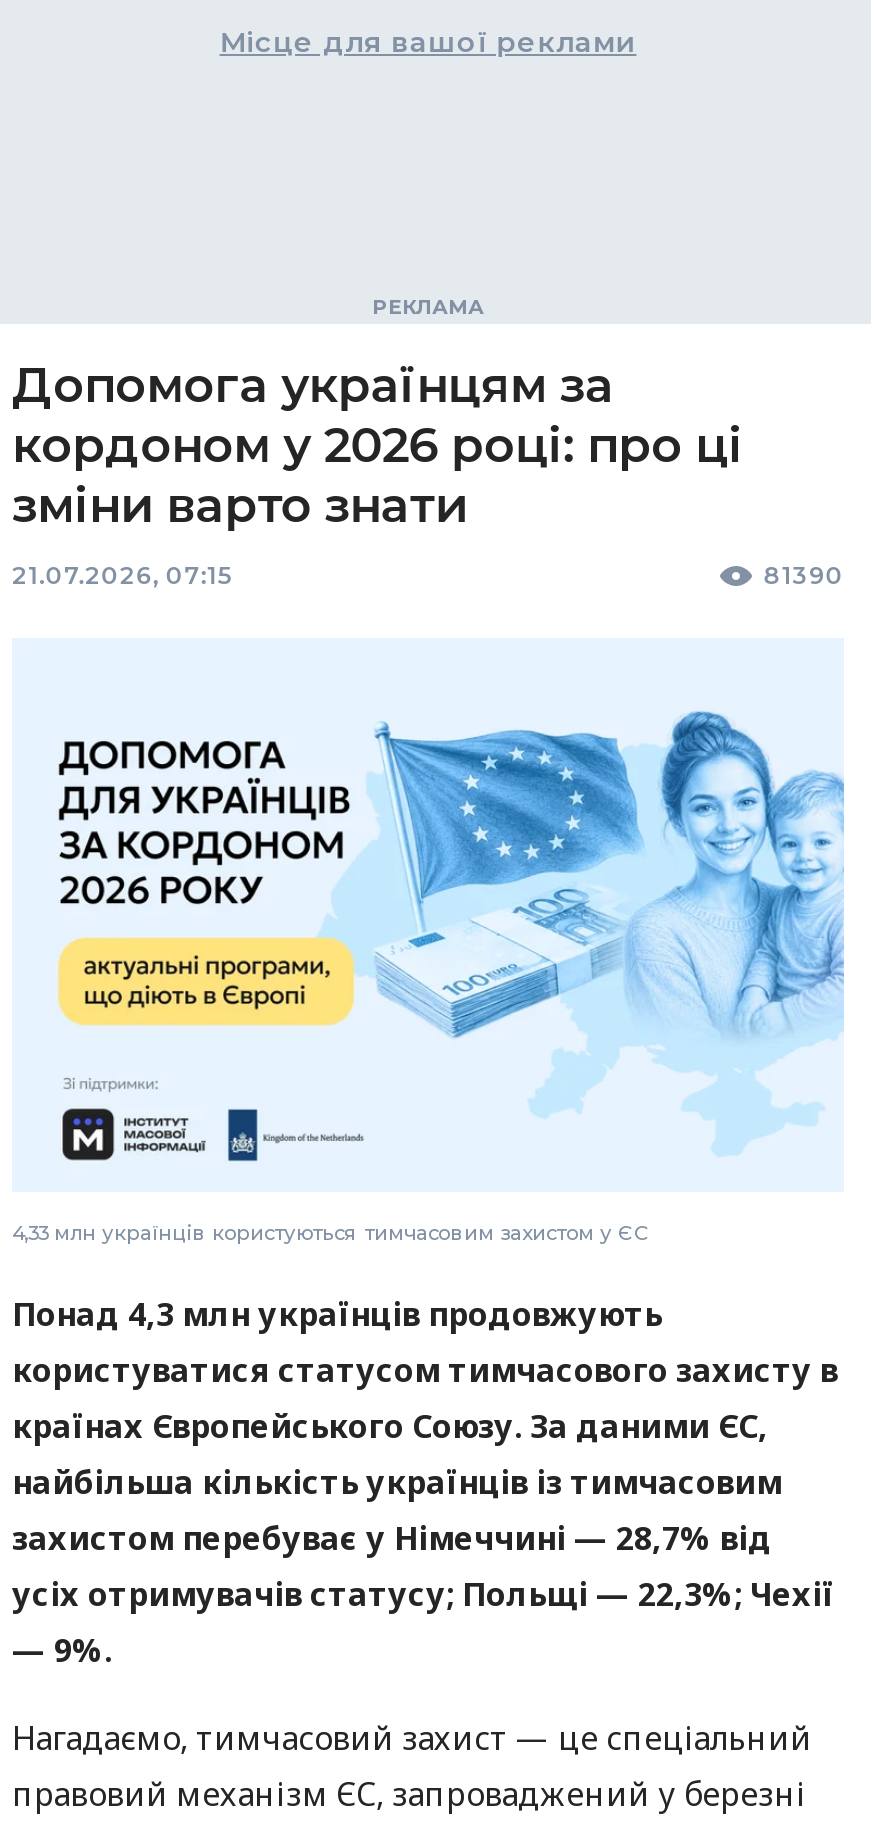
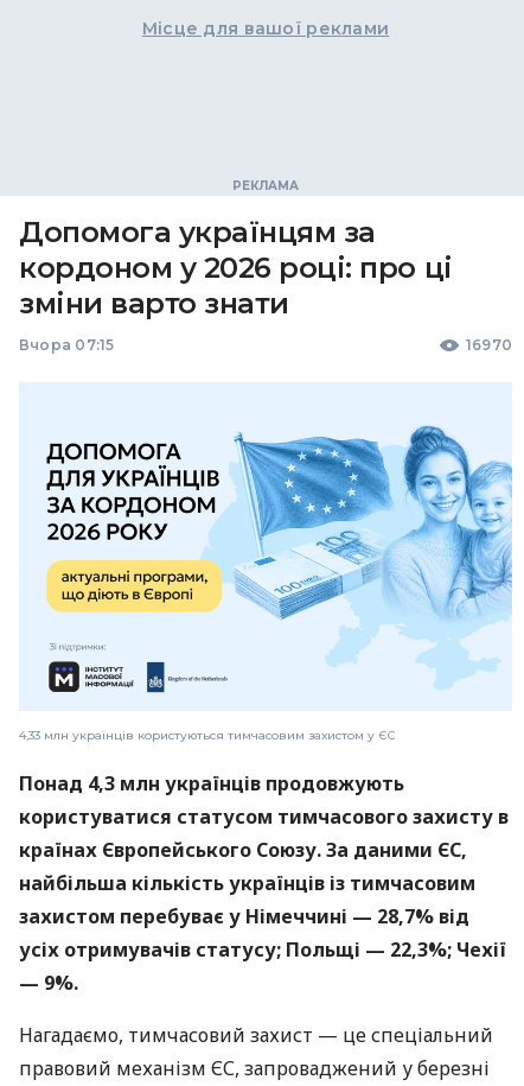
- 21.07.2026, 07:15
- 81390
+ Вчора 07:15
+ 16970
